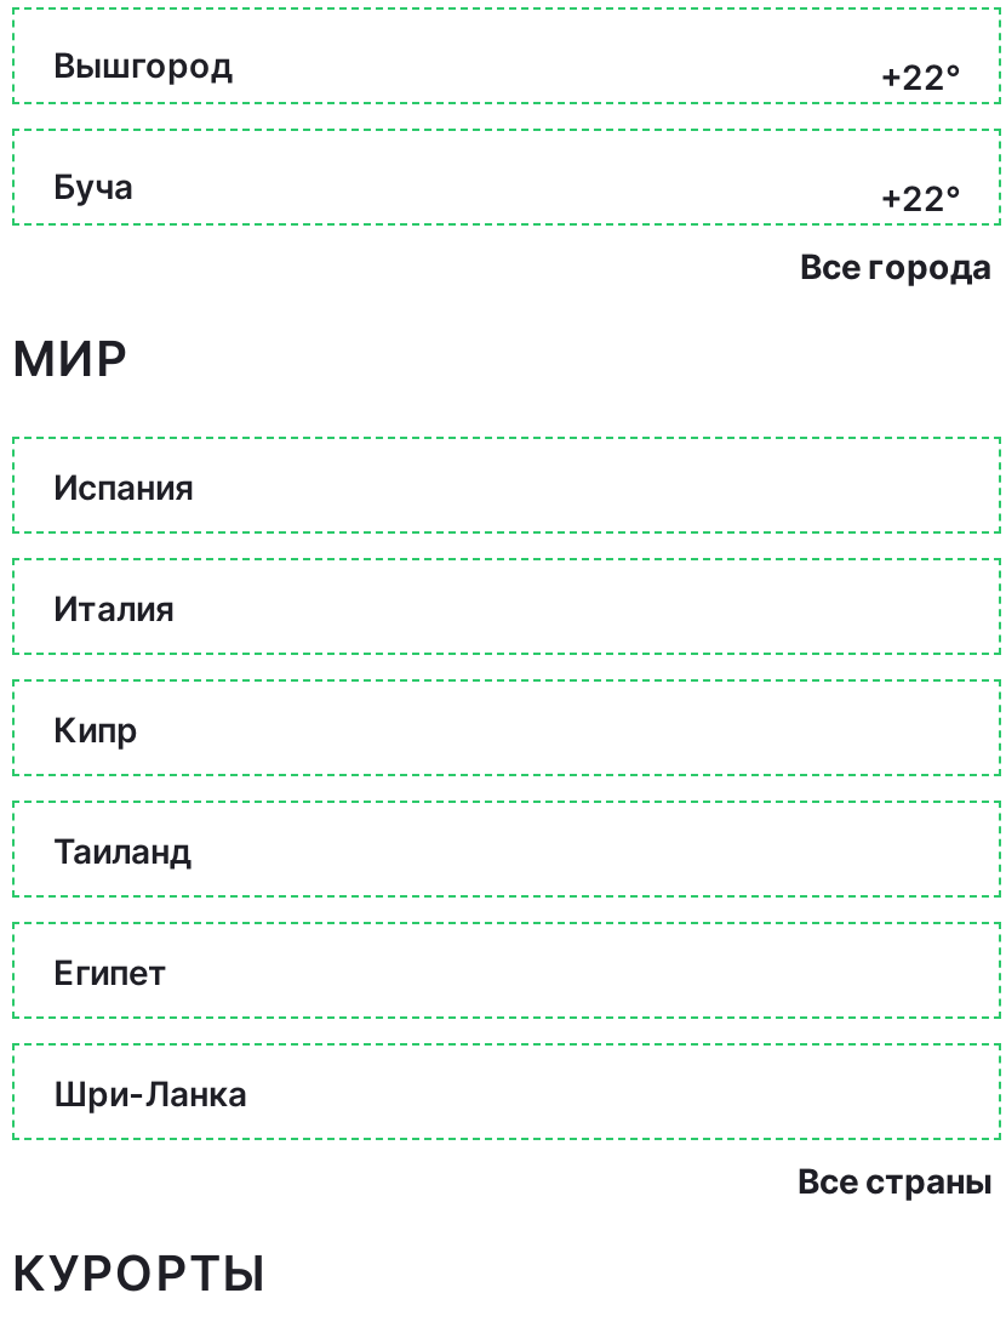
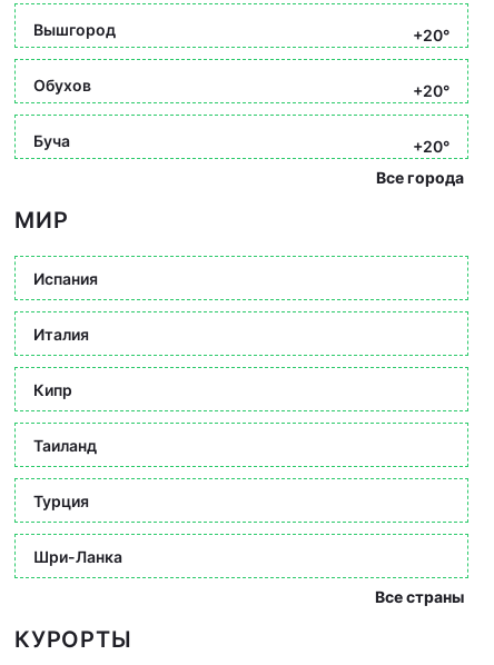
- +22°
+ +20°
+ Обухов
+ +20°

- +22°
+ +20°

- Египет
+ Турция
